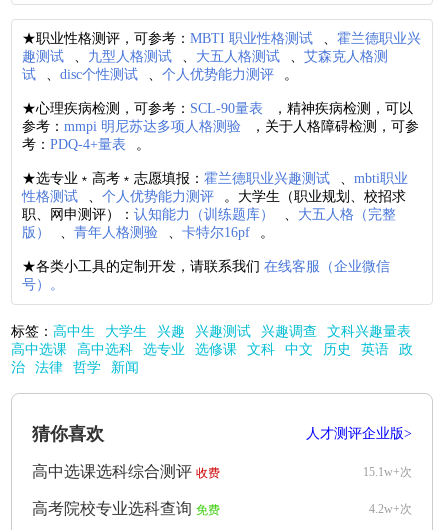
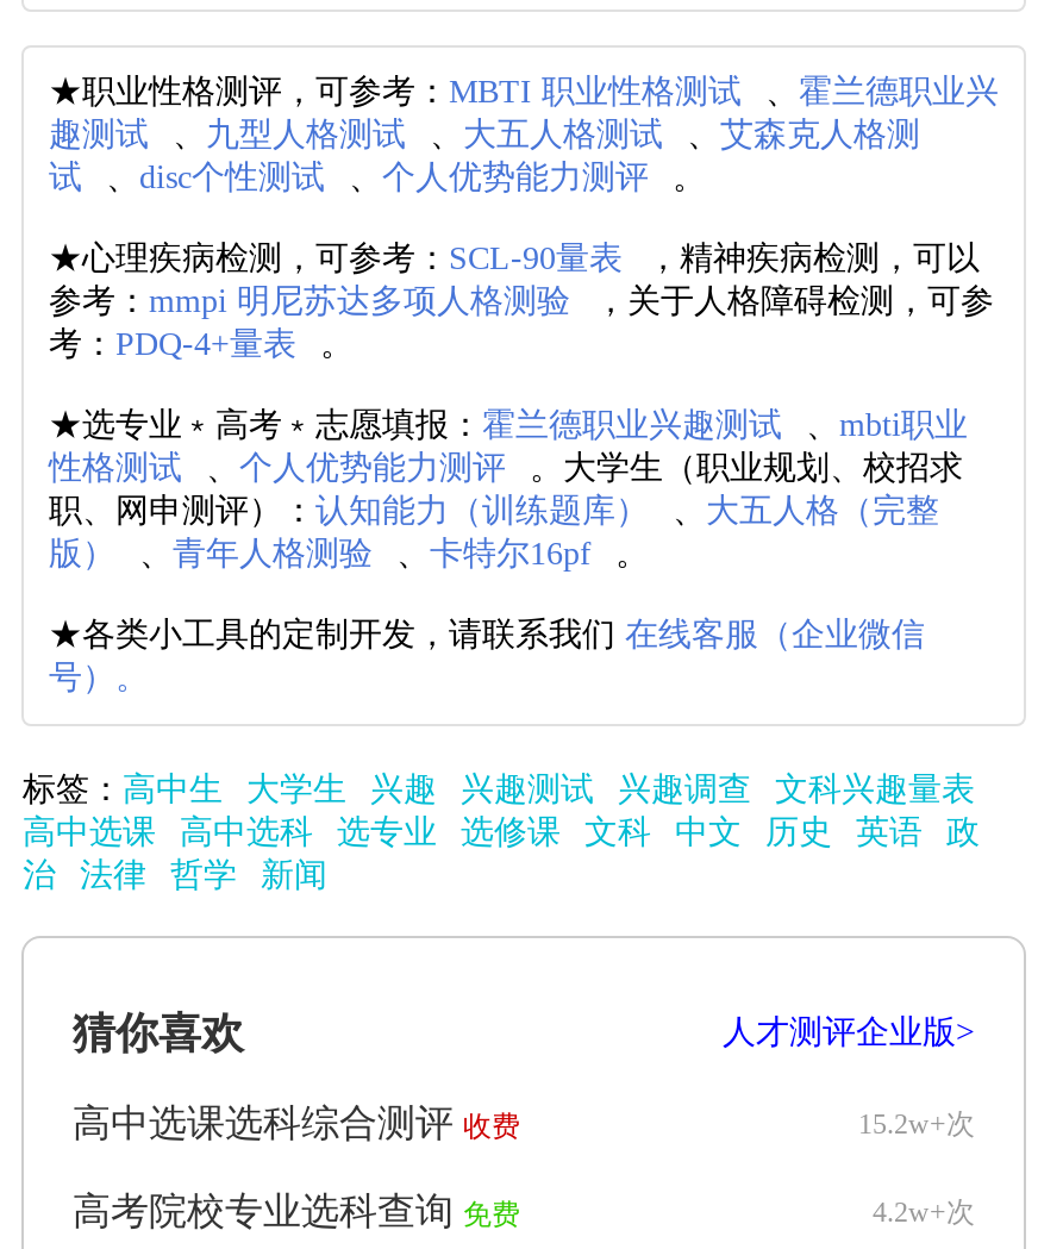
- 15.1w+次
+ 15.2w+次
